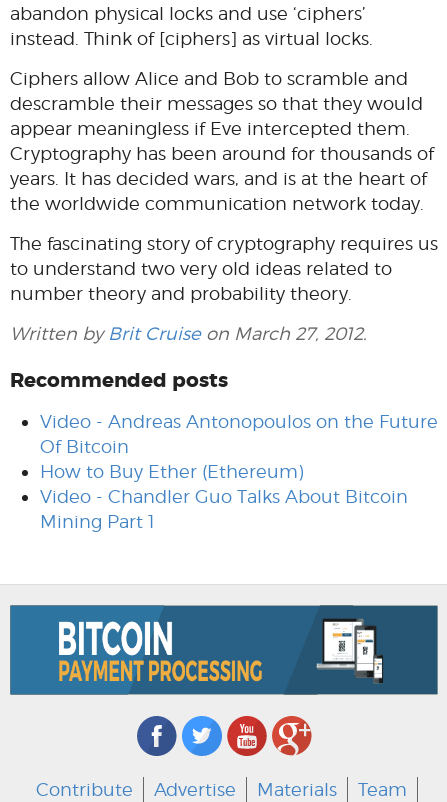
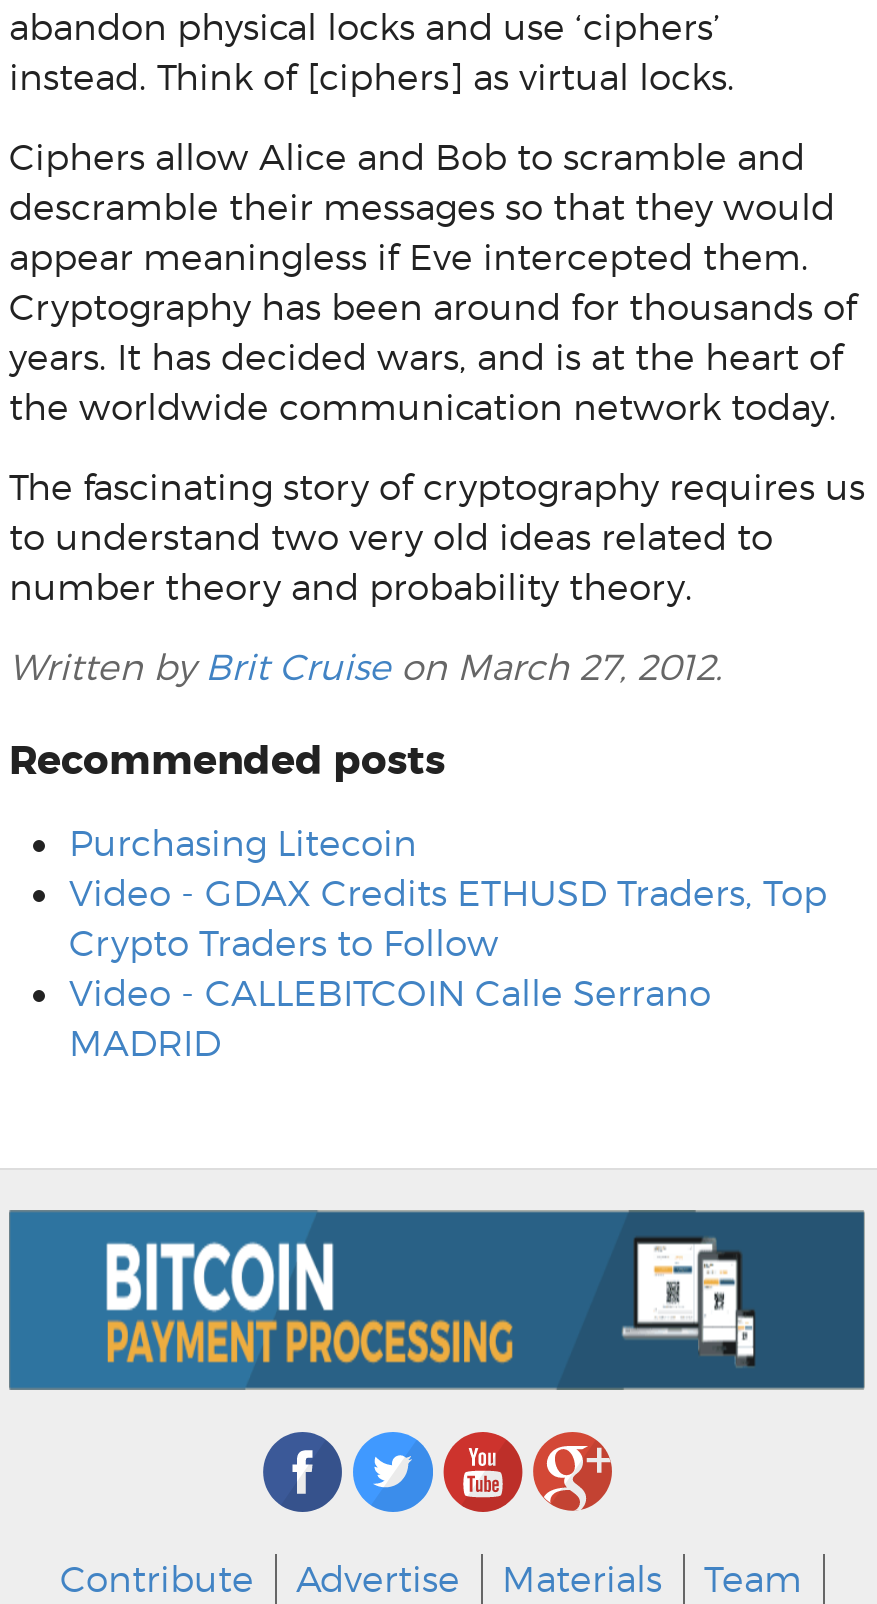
- Video - Andreas Antonopoulos on the Future
- Of Bitcoin
- How to Buy Ether (Ethereum)
- Video - Chandler Guo Talks About Bitcoin
- Mining Part 1
+ Purchasing Litecoin
+ Video - GDAX Credits ETHUSD Traders, Top
+ Crypto Traders to Follow
+ Video - CALLEBITCOIN Calle Serrano
+ MADRID
